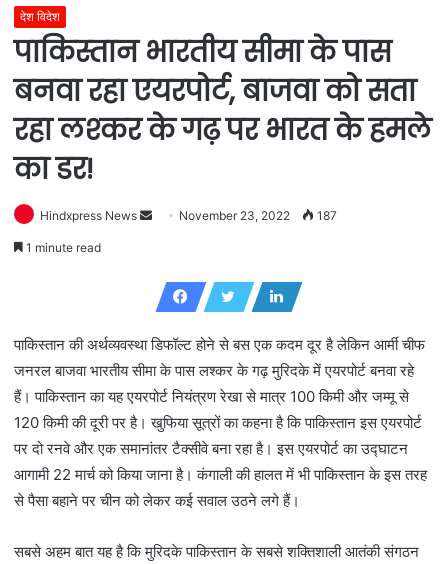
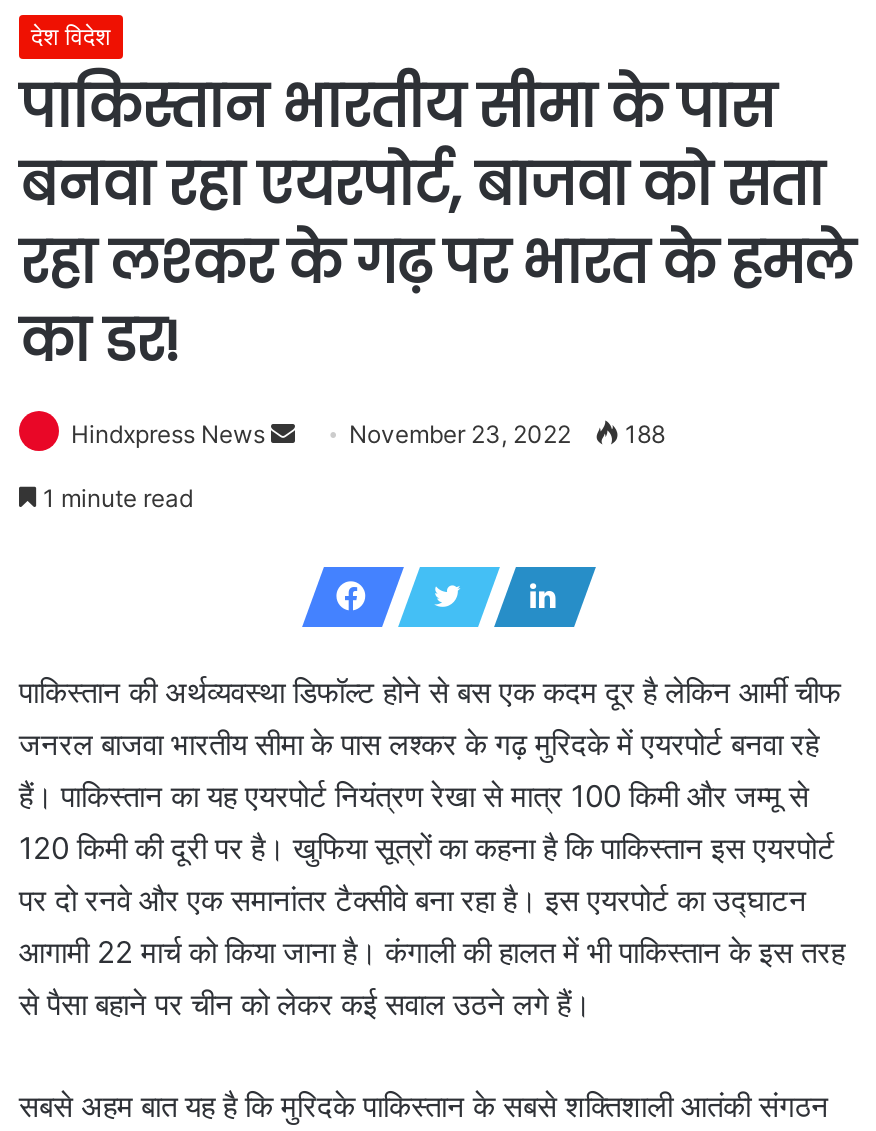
- 187
+ 188
